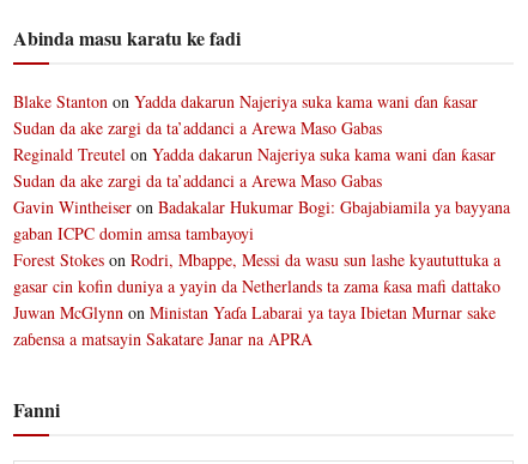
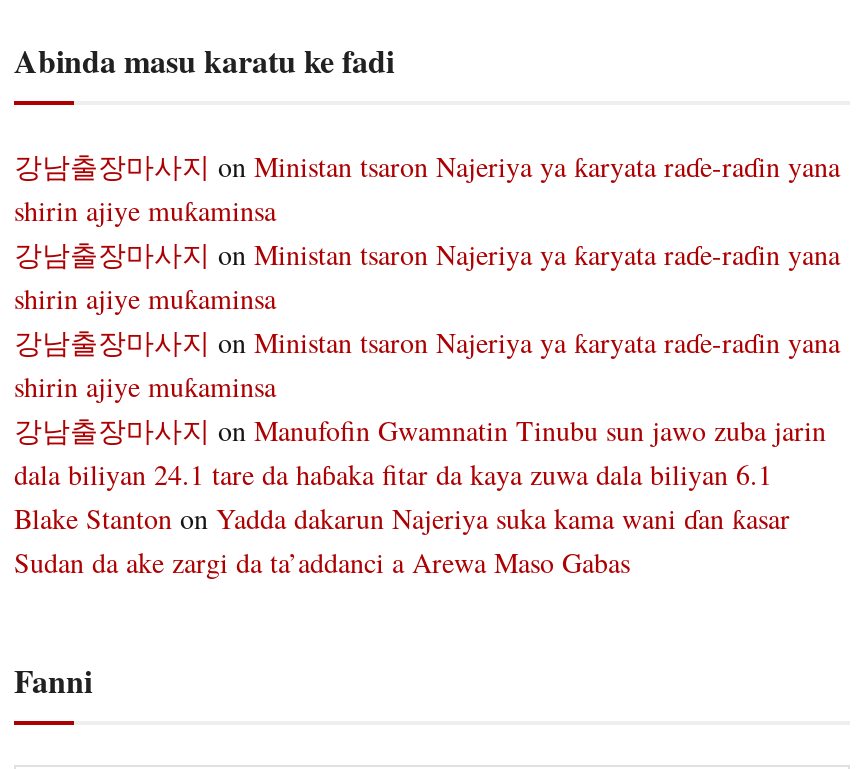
+ 강남출장마사지 on Ministan tsaron Najeriya ya ƙaryata raɗe-raɗin yana
+ shirin ajiye muƙaminsa
+ 강남출장마사지 on Ministan tsaron Najeriya ya ƙaryata raɗe-raɗin yana
+ shirin ajiye muƙaminsa
+ 강남출장마사지 on Ministan tsaron Najeriya ya ƙaryata raɗe-raɗin yana
+ shirin ajiye muƙaminsa
+ 강남출장마사지 on Manufofin Gwamnatin Tinubu sun jawo zuba jarin
+ dala biliyan 24.1 tare da haɓaka fitar da kaya zuwa dala biliyan 6.1

moved down: Blake Stanton on Yadda dakarun Najeriya suka kama wani ɗan ƙasar | Sudan da ake zargi da ta’addanci a Arewa Maso Gabas

- Reginald Treutel on Yadda dakarun Najeriya suka kama wani ɗan ƙasar
- Sudan da ake zargi da ta’addanci a Arewa Maso Gabas
- Gavin Wintheiser on Badakalar Hukumar Bogi: Gbajabiamila ya bayyana
- gaban ICPC domin amsa tambayoyi
- Forest Stokes on Rodri, Mbappe, Messi da wasu sun lashe kyaututtuka a
- gasar cin kofin duniya a yayin da Netherlands ta zama ƙasa mafi dattako
- Juwan McGlynn on Ministan Yaɗa Labarai ya taya Ibietan Murnar sake
- zaɓensa a matsayin Sakatare Janar na APRA
